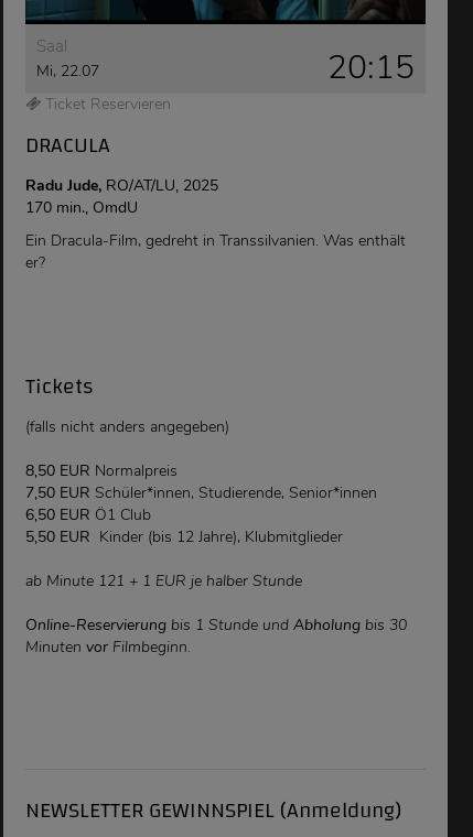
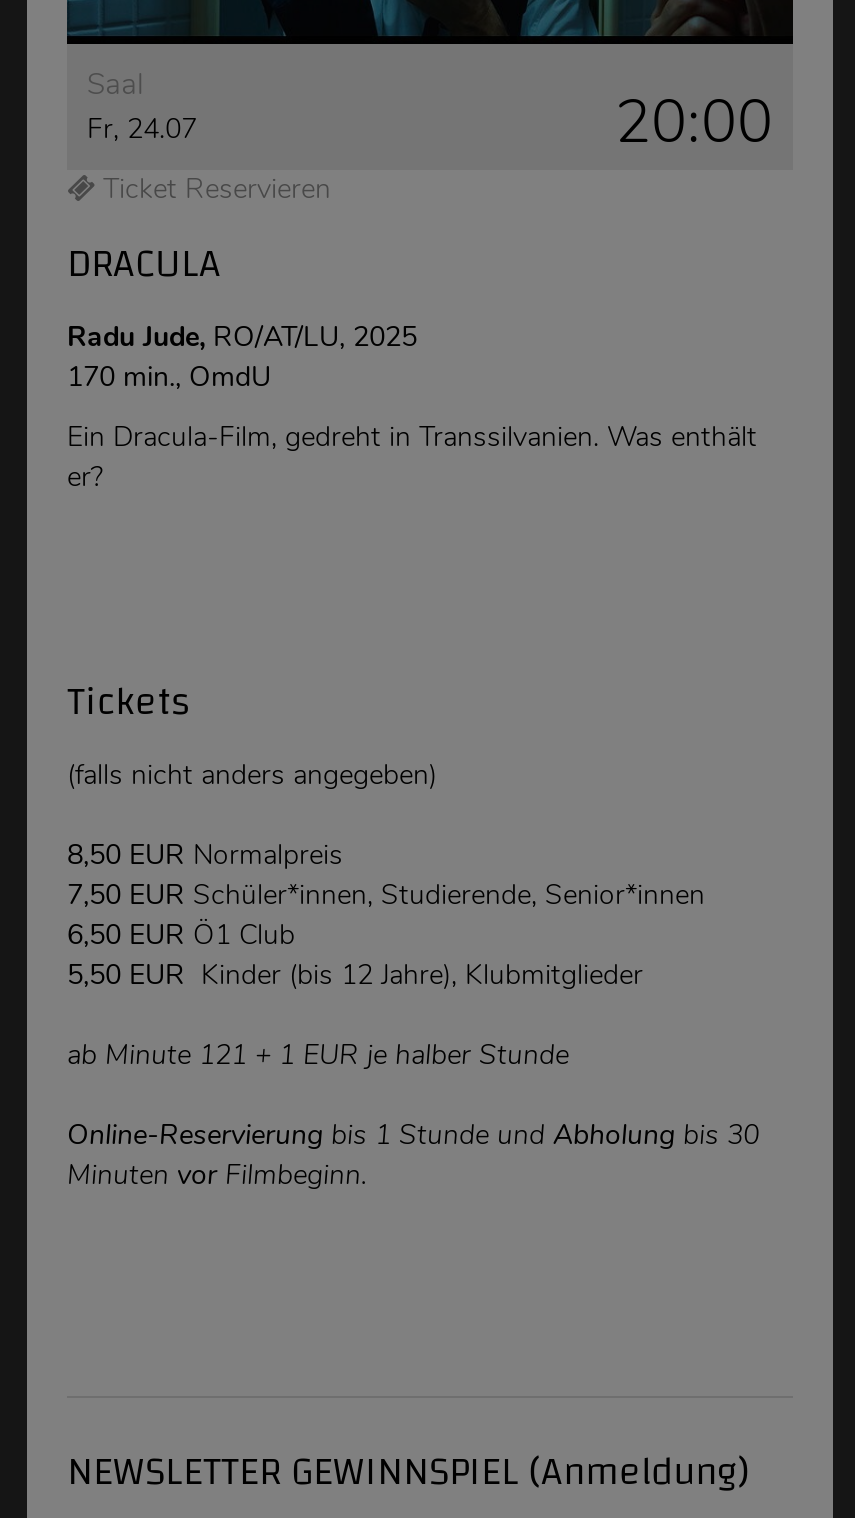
- Mi, 22.07
- 20:15
+ Fr, 24.07
+ 20:00
